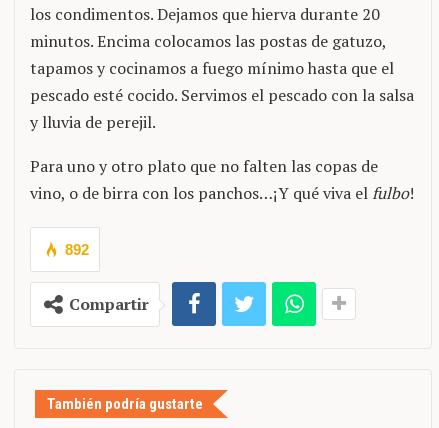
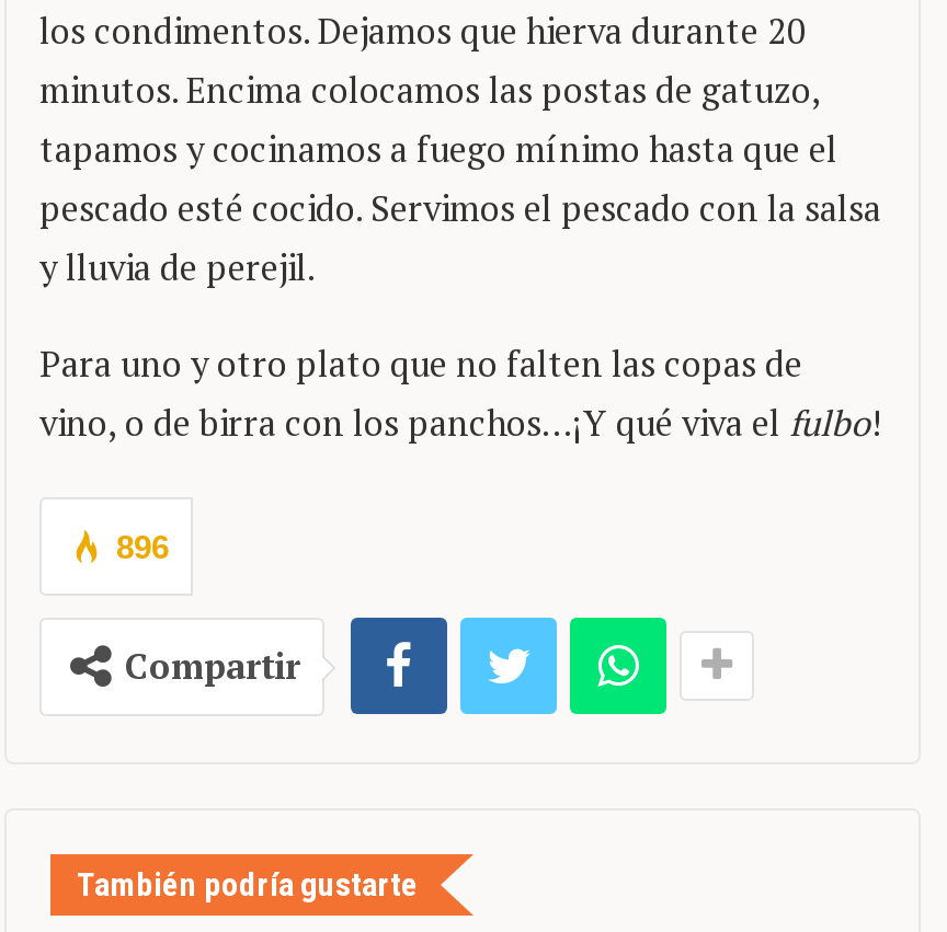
- 892
+ 896
